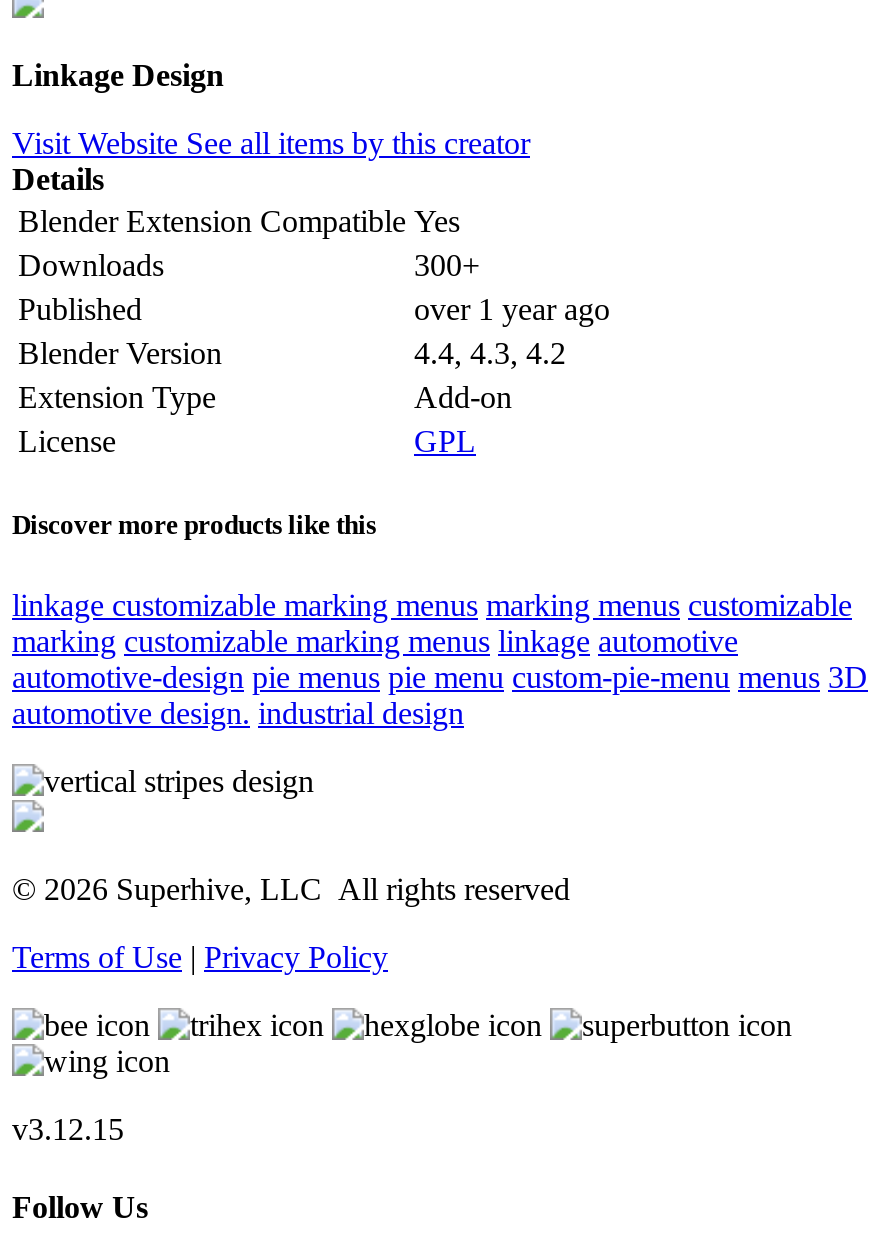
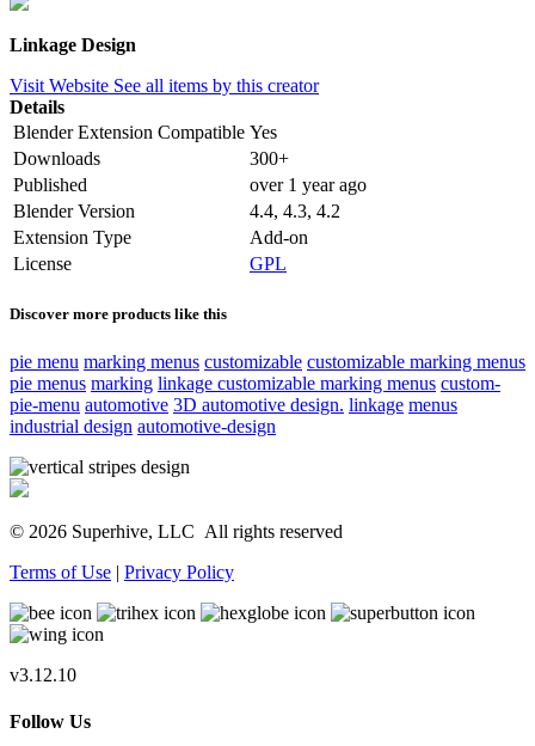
- linkage customizable marking menus marking menus customizable
- marking customizable marking menus linkage automotive
- automotive-design pie menus pie menu custom-pie-menu menus 3D
- automotive design. industrial design
+ pie menu marking menus customizable customizable marking menus
+ pie menus marking linkage customizable marking menus custom-
+ pie-menu automotive 3D automotive design. linkage menus
+ industrial design automotive-design

- v3.12.15
+ v3.12.10
